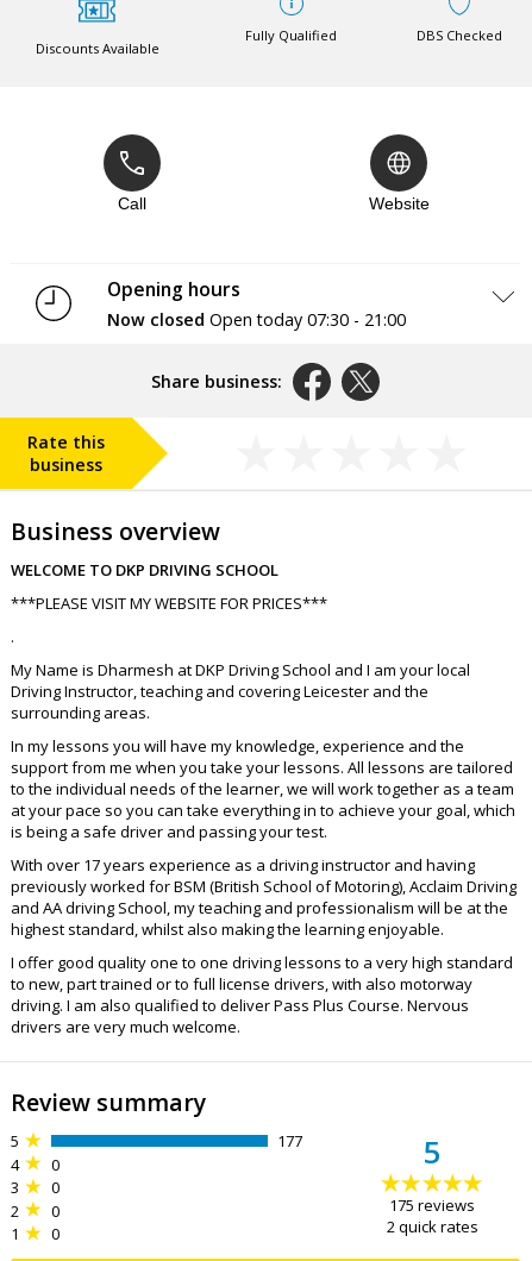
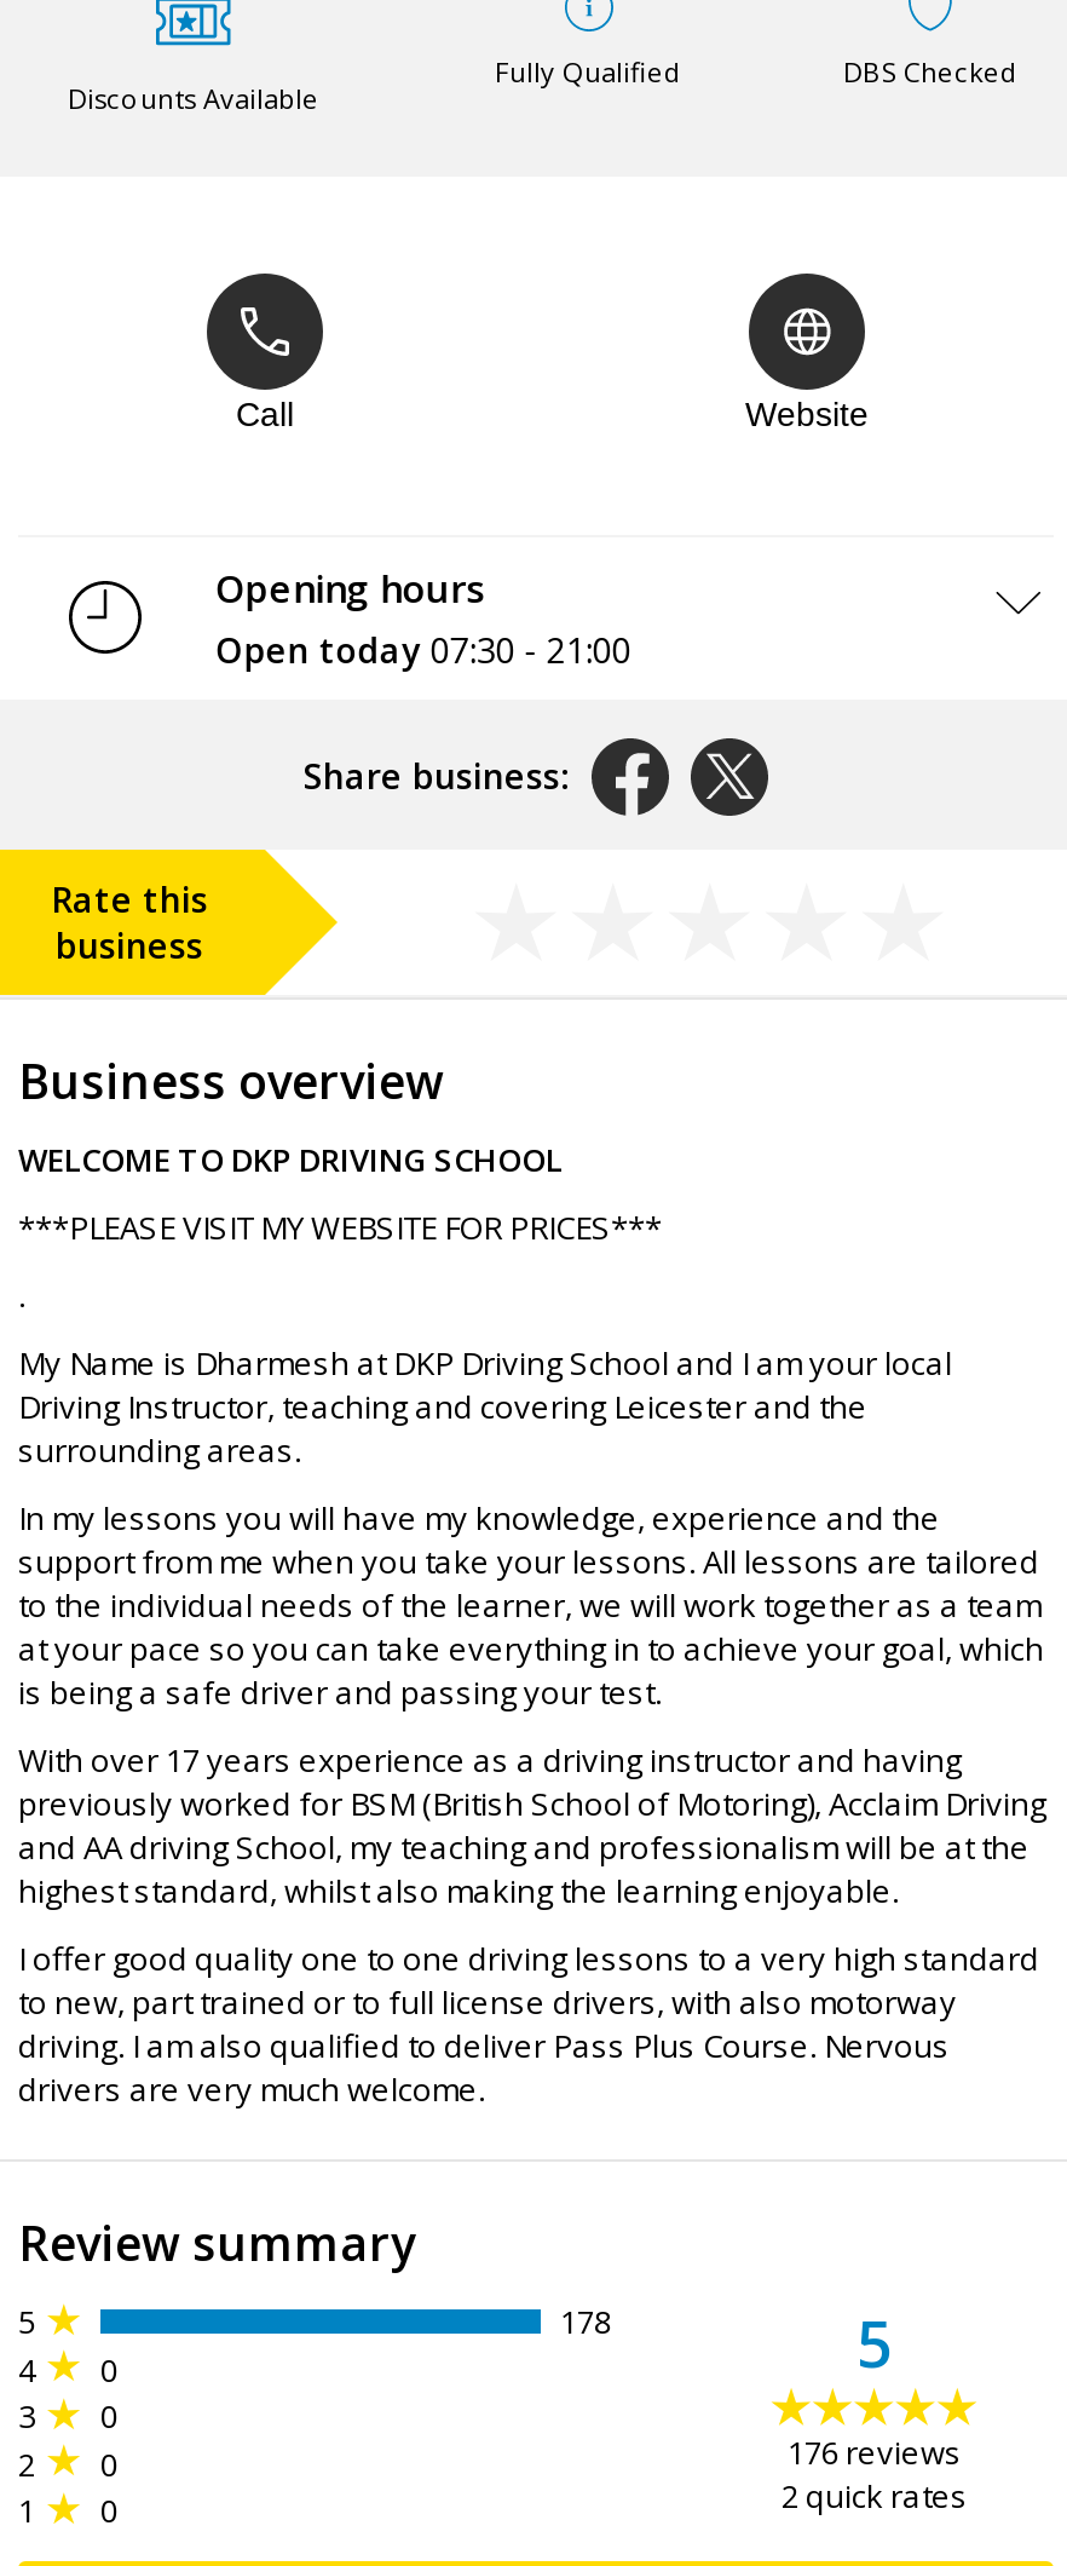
- Now closed Open today 07:30 - 21:00
+ Open today 07:30 - 21:00

- 177
+ 178

- 175 reviews
+ 176 reviews
